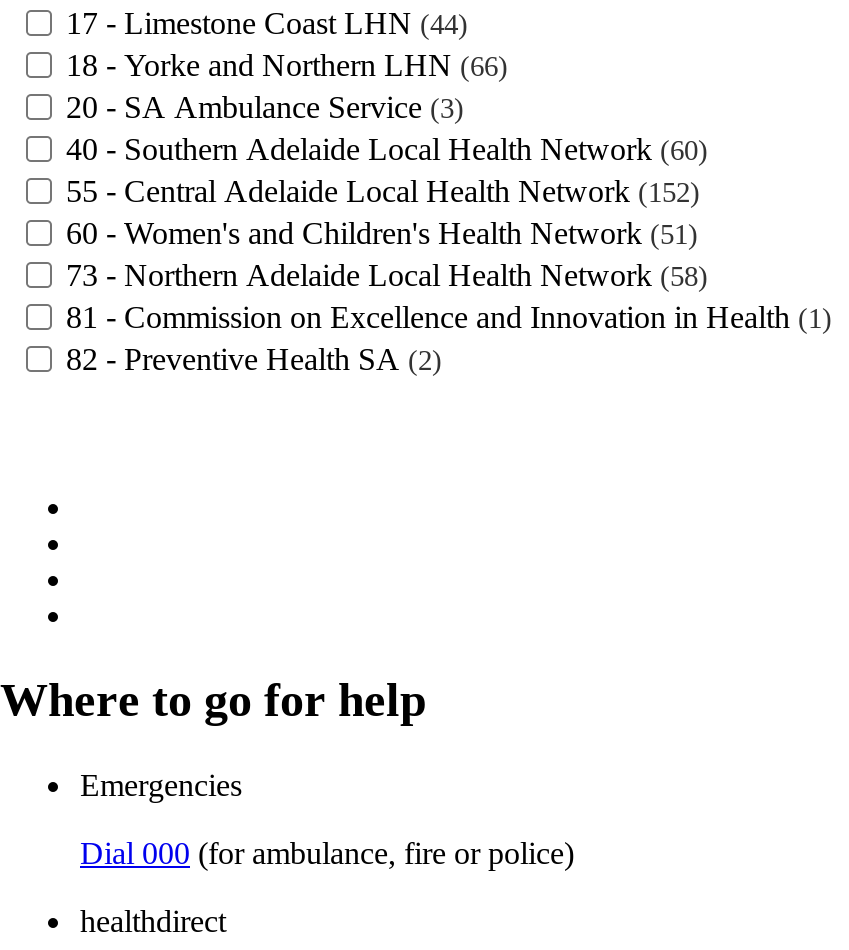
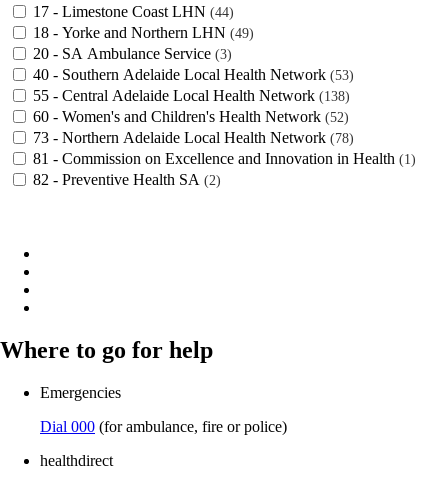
- 18 - Yorke and Northern LHN 66
+ 18 - Yorke and Northern LHN 49

- 40 - Southern Adelaide Local Health Network 60
+ 40 - Southern Adelaide Local Health Network 53

- 55 - Central Adelaide Local Health Network 152
+ 55 - Central Adelaide Local Health Network 138

- 60 - Women's and Children's Health Network 51
+ 60 - Women's and Children's Health Network 52

- 73 - Northern Adelaide Local Health Network 58
+ 73 - Northern Adelaide Local Health Network 78
